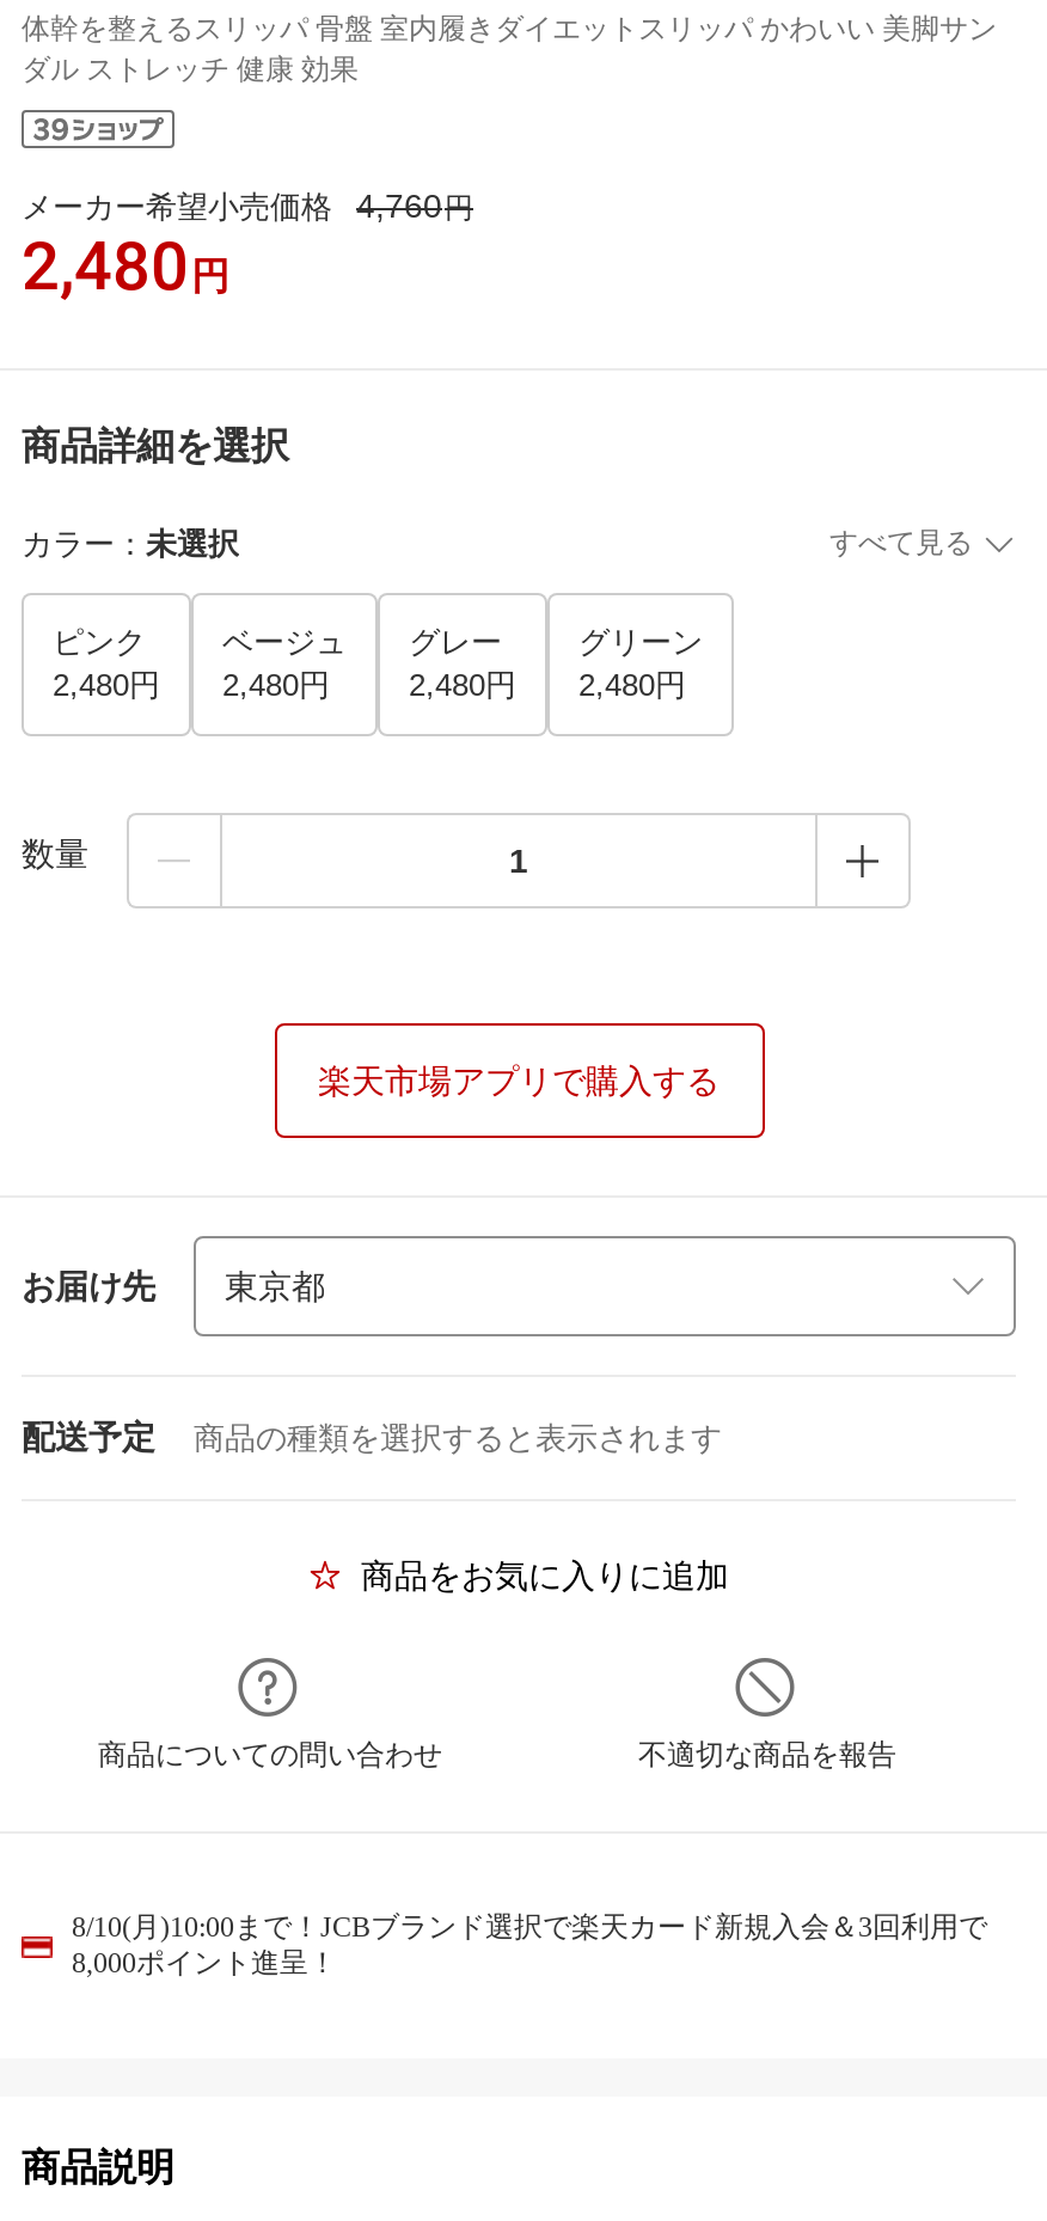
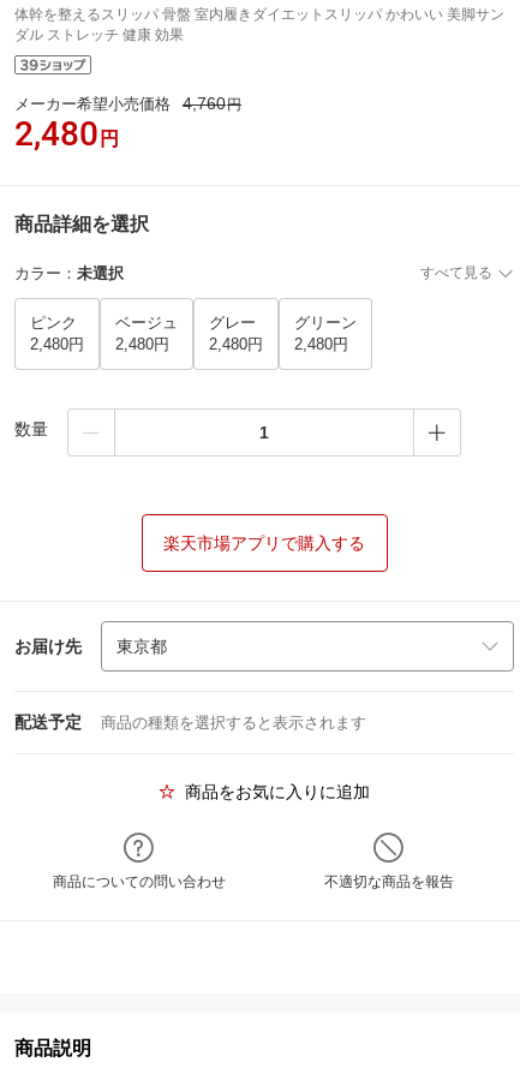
- 8/10(月)10:00まで！JCBブランド選択で楽天カード新規入会＆3回利用で
- 8,000ポイント進呈！
